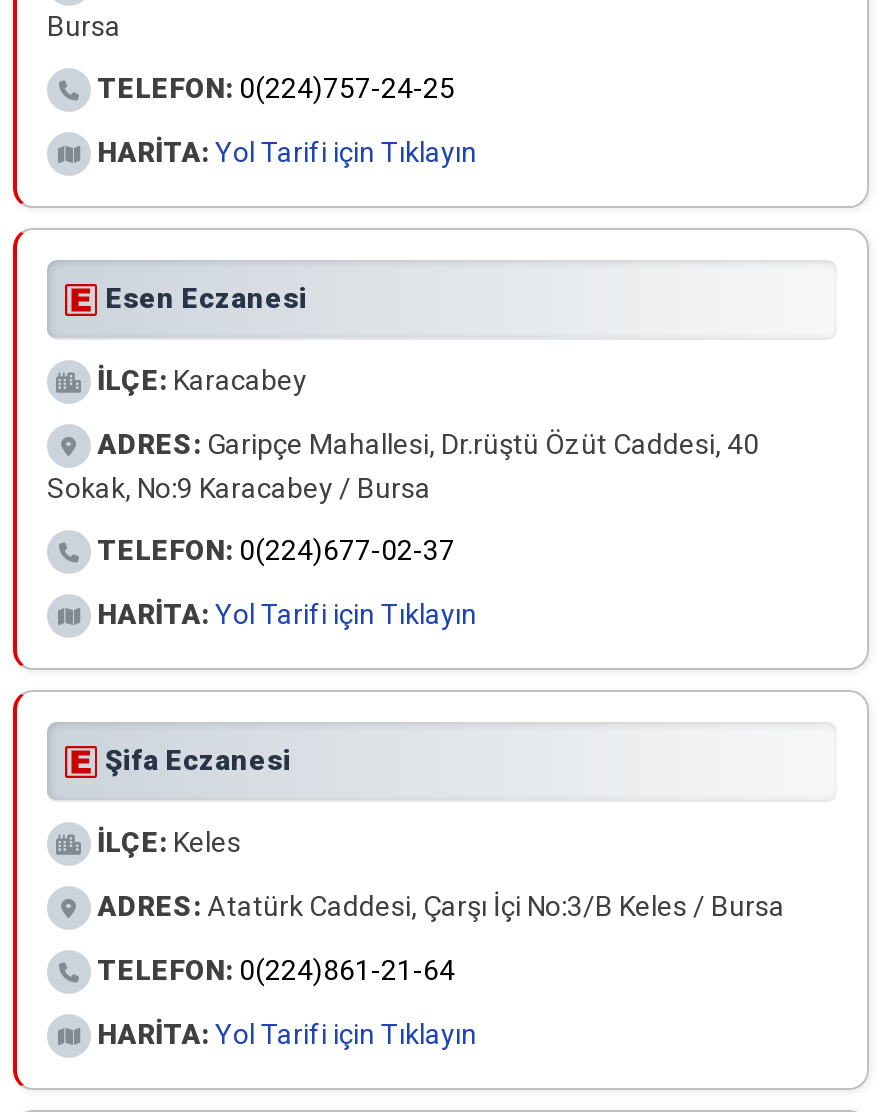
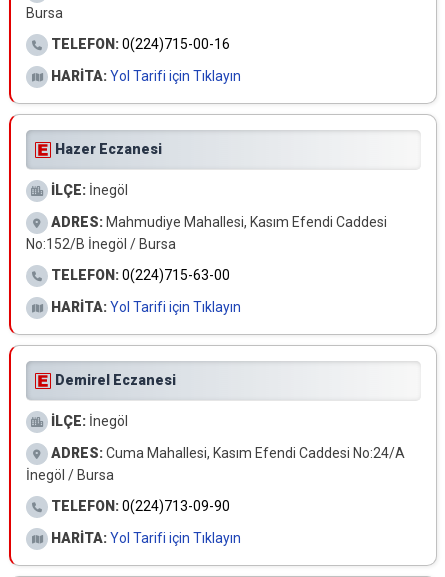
- TELEFON: 0(224)757-24-25
+ TELEFON: 0(224)715-00-16

- Esen Eczanesi
+ Hazer Eczanesi

- İLÇE: Karacabey
+ İLÇE: İnegöl

- ADRES: Garipçe Mahallesi, Dr.rüştü Özüt Caddesi, 40
- Sokak, No:9 Karacabey / Bursa
+ ADRES: Mahmudiye Mahallesi, Kasım Efendi Caddesi
+ No:152/B İnegöl / Bursa

- TELEFON: 0(224)677-02-37
+ TELEFON: 0(224)715-63-00

- Şifa Eczanesi
+ Demirel Eczanesi

- İLÇE: Keles
+ İLÇE: İnegöl

- ADRES: Atatürk Caddesi, Çarşı İçi No:3/B Keles / Bursa
+ ADRES: Cuma Mahallesi, Kasım Efendi Caddesi No:24/A
+ İnegöl / Bursa

- TELEFON: 0(224)861-21-64
+ TELEFON: 0(224)713-09-90
